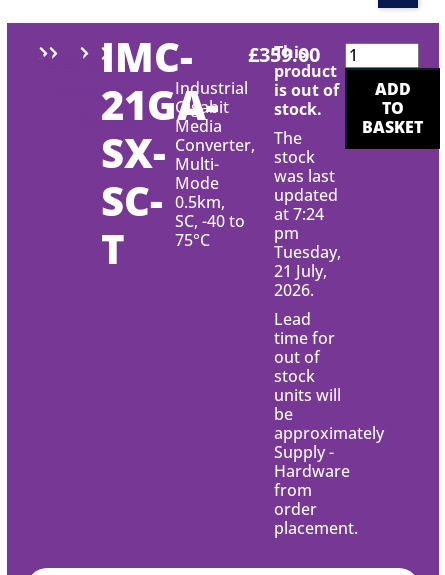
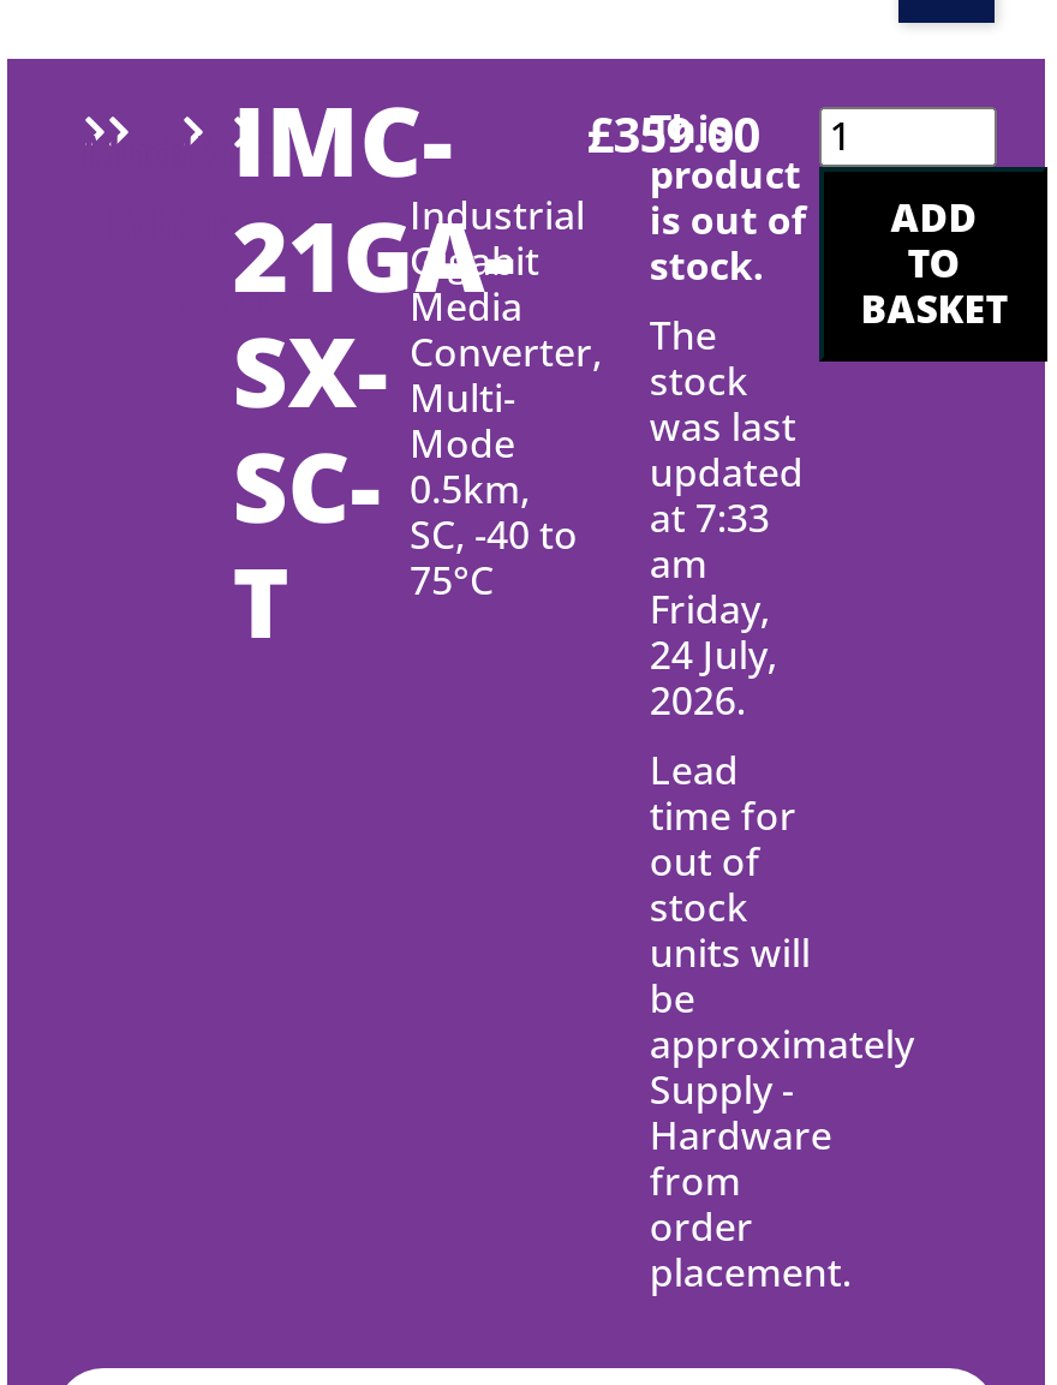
- at 7:24
- pm
- Tuesday,
- 21 July,
+ at 7:33
+ am
+ Friday,
+ 24 July,
